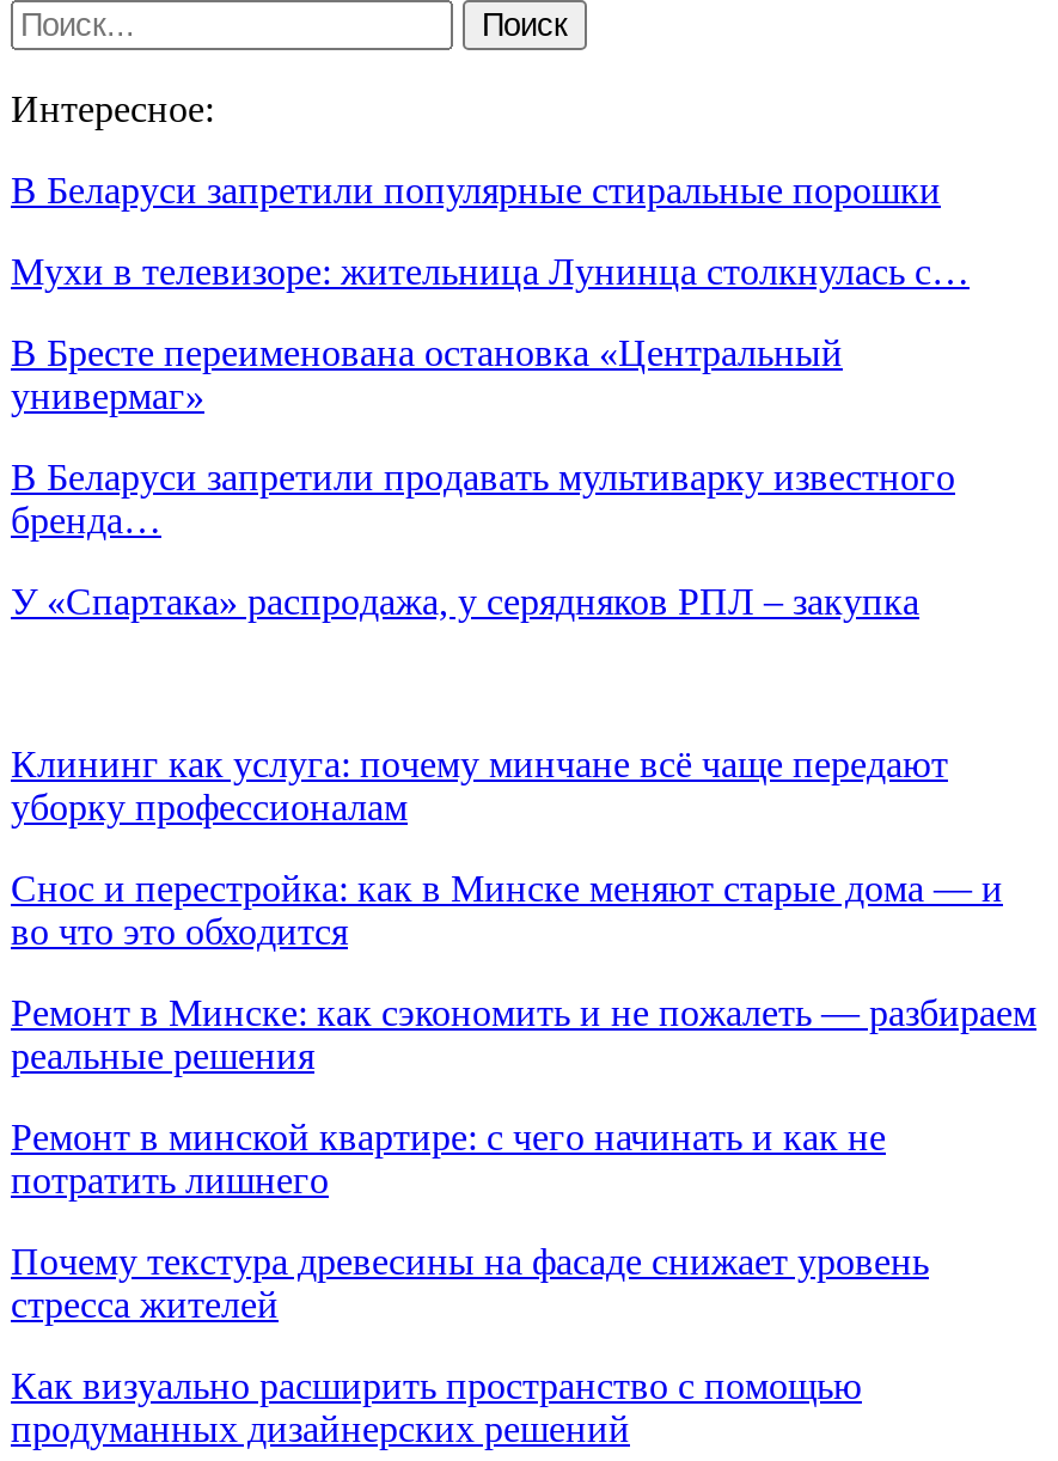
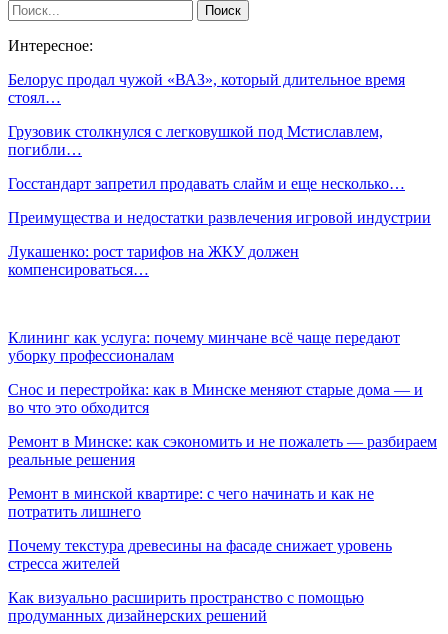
- В Беларуси запретили популярные стиральные порошки
+ Белорус продал чужой «ВАЗ», который длительное время
+ стоял…

- Мухи в телевизоре: жительница Лунинца столкнулась с…
+ Грузовик столкнулся с легковушкой под Мстиславлем,
+ погибли…

- В Бресте переименована остановка «Центральный
- универмаг»
+ Госстандарт запретил продавать слайм и еще несколько…

- В Беларуси запретили продавать мультиварку известного
- бренда…
+ Преимущества и недостатки развлечения игровой индустрии

- У «Спартака» распродажа, у серядняков РПЛ – закупка
+ Лукашенко: рост тарифов на ЖКУ должен
+ компенсироваться…
